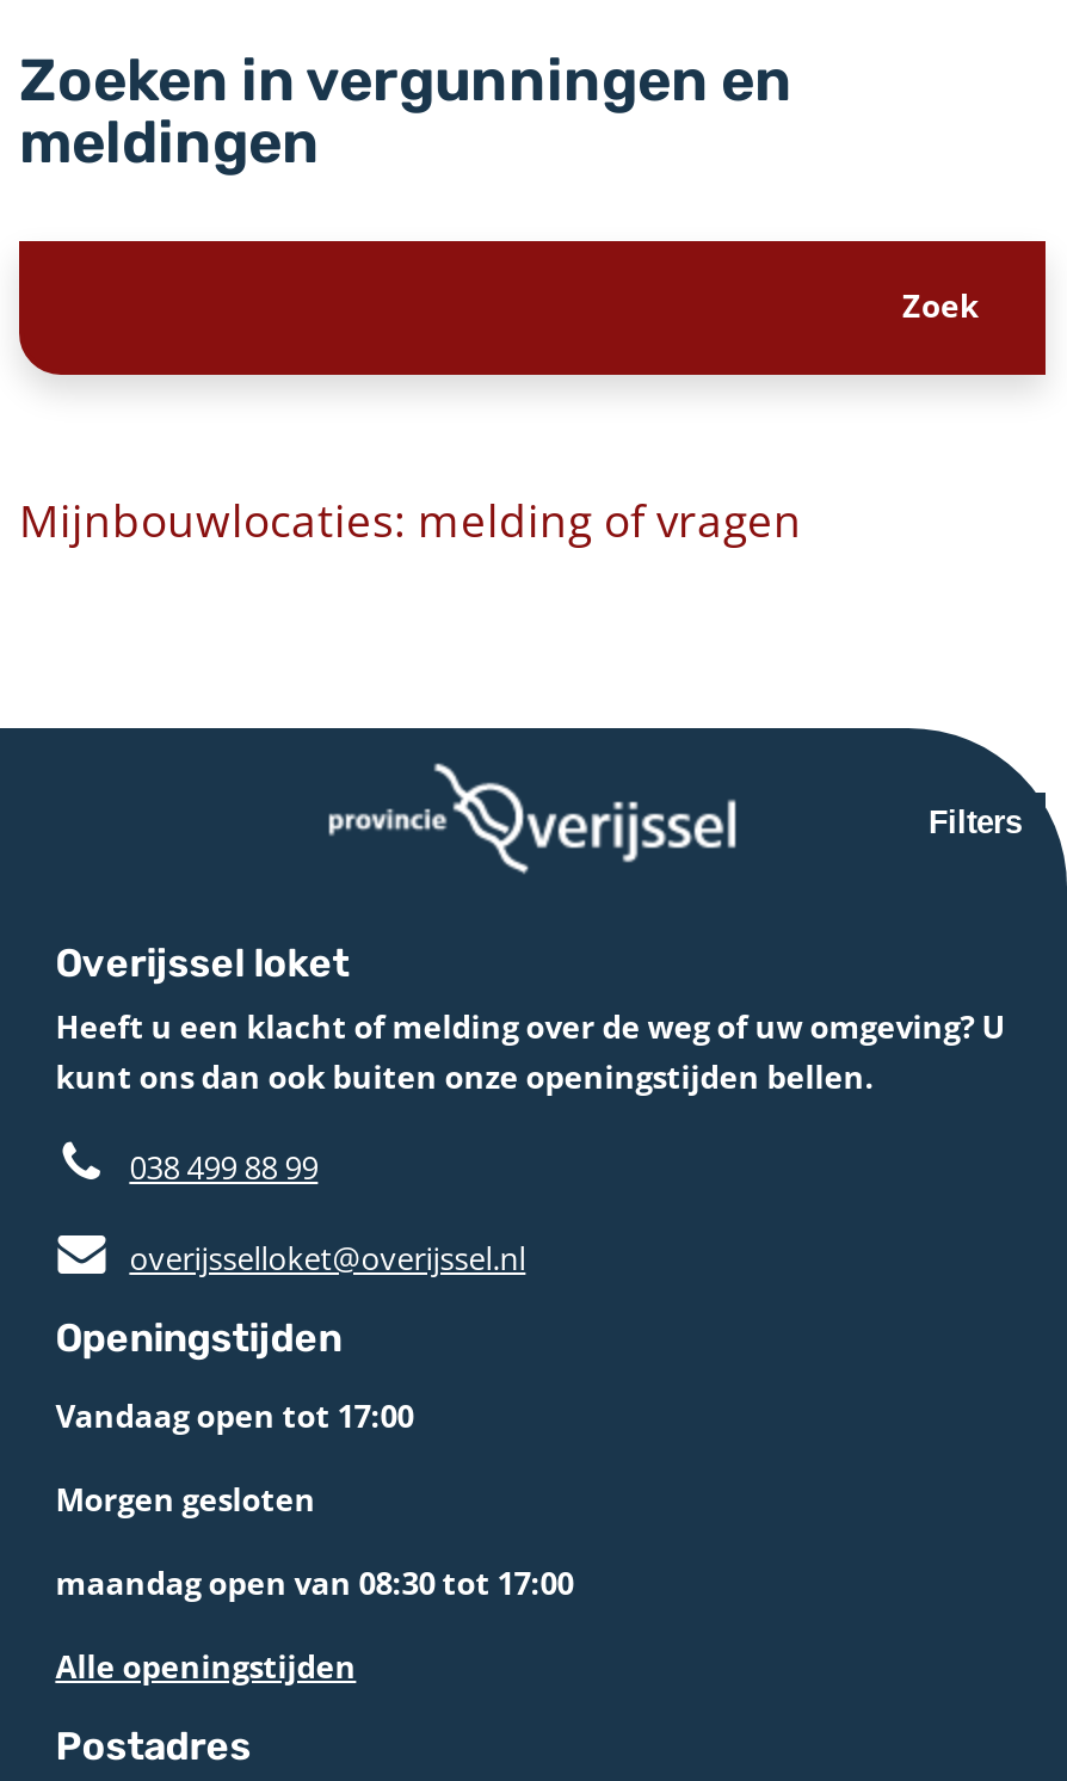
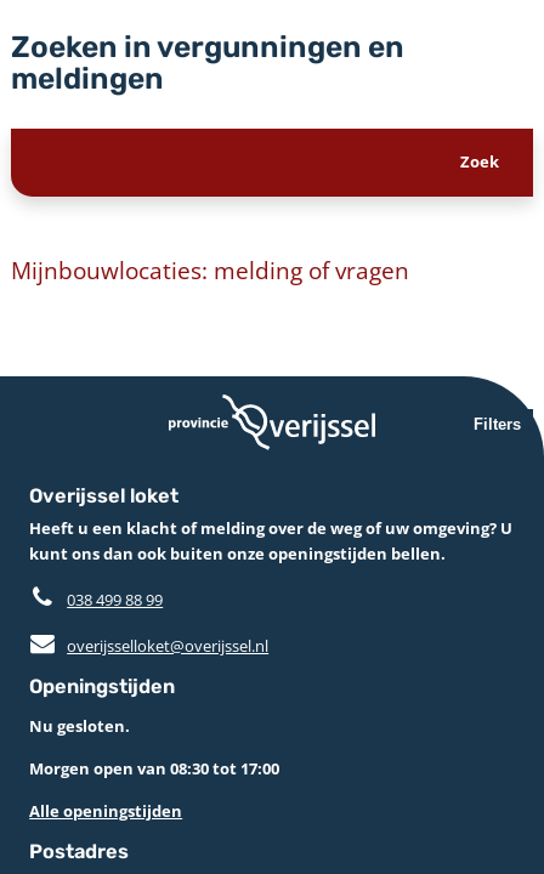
- Vandaag open tot 17:00
- Morgen gesloten
- maandag open van 08:30 tot 17:00
+ Nu gesloten.
+ Morgen open van 08:30 tot 17:00
